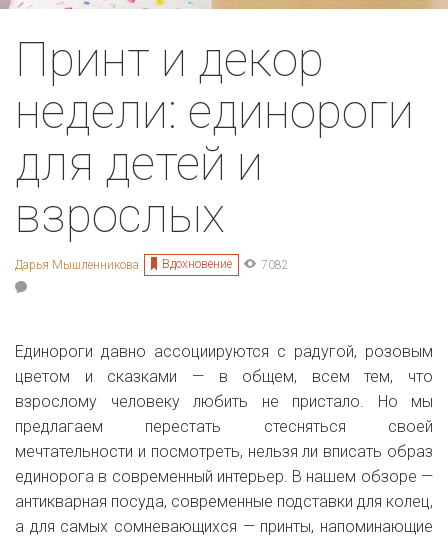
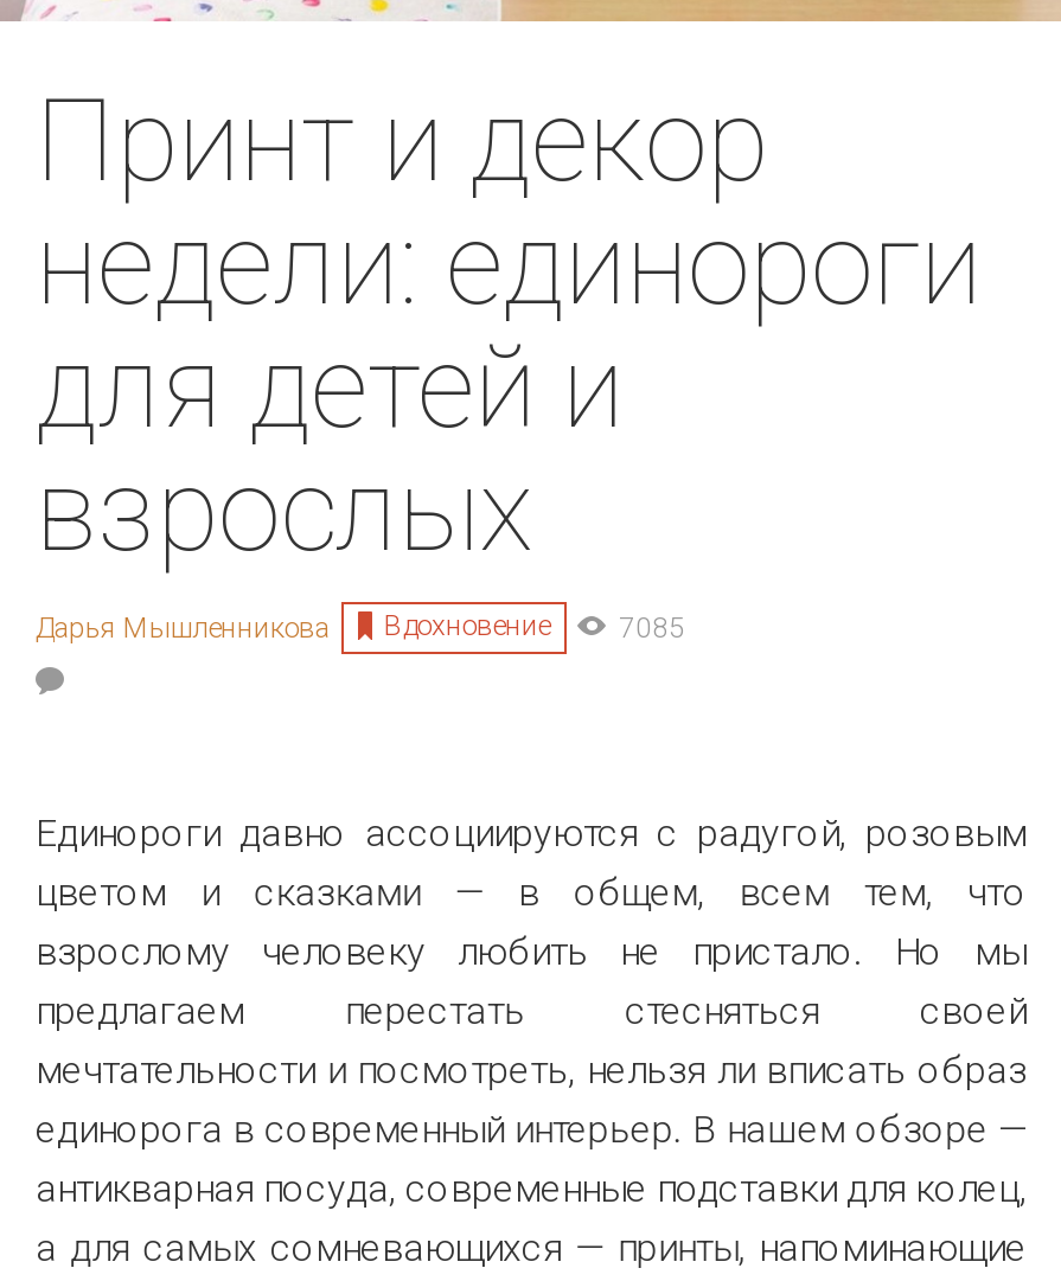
- 7082
+ 7085
